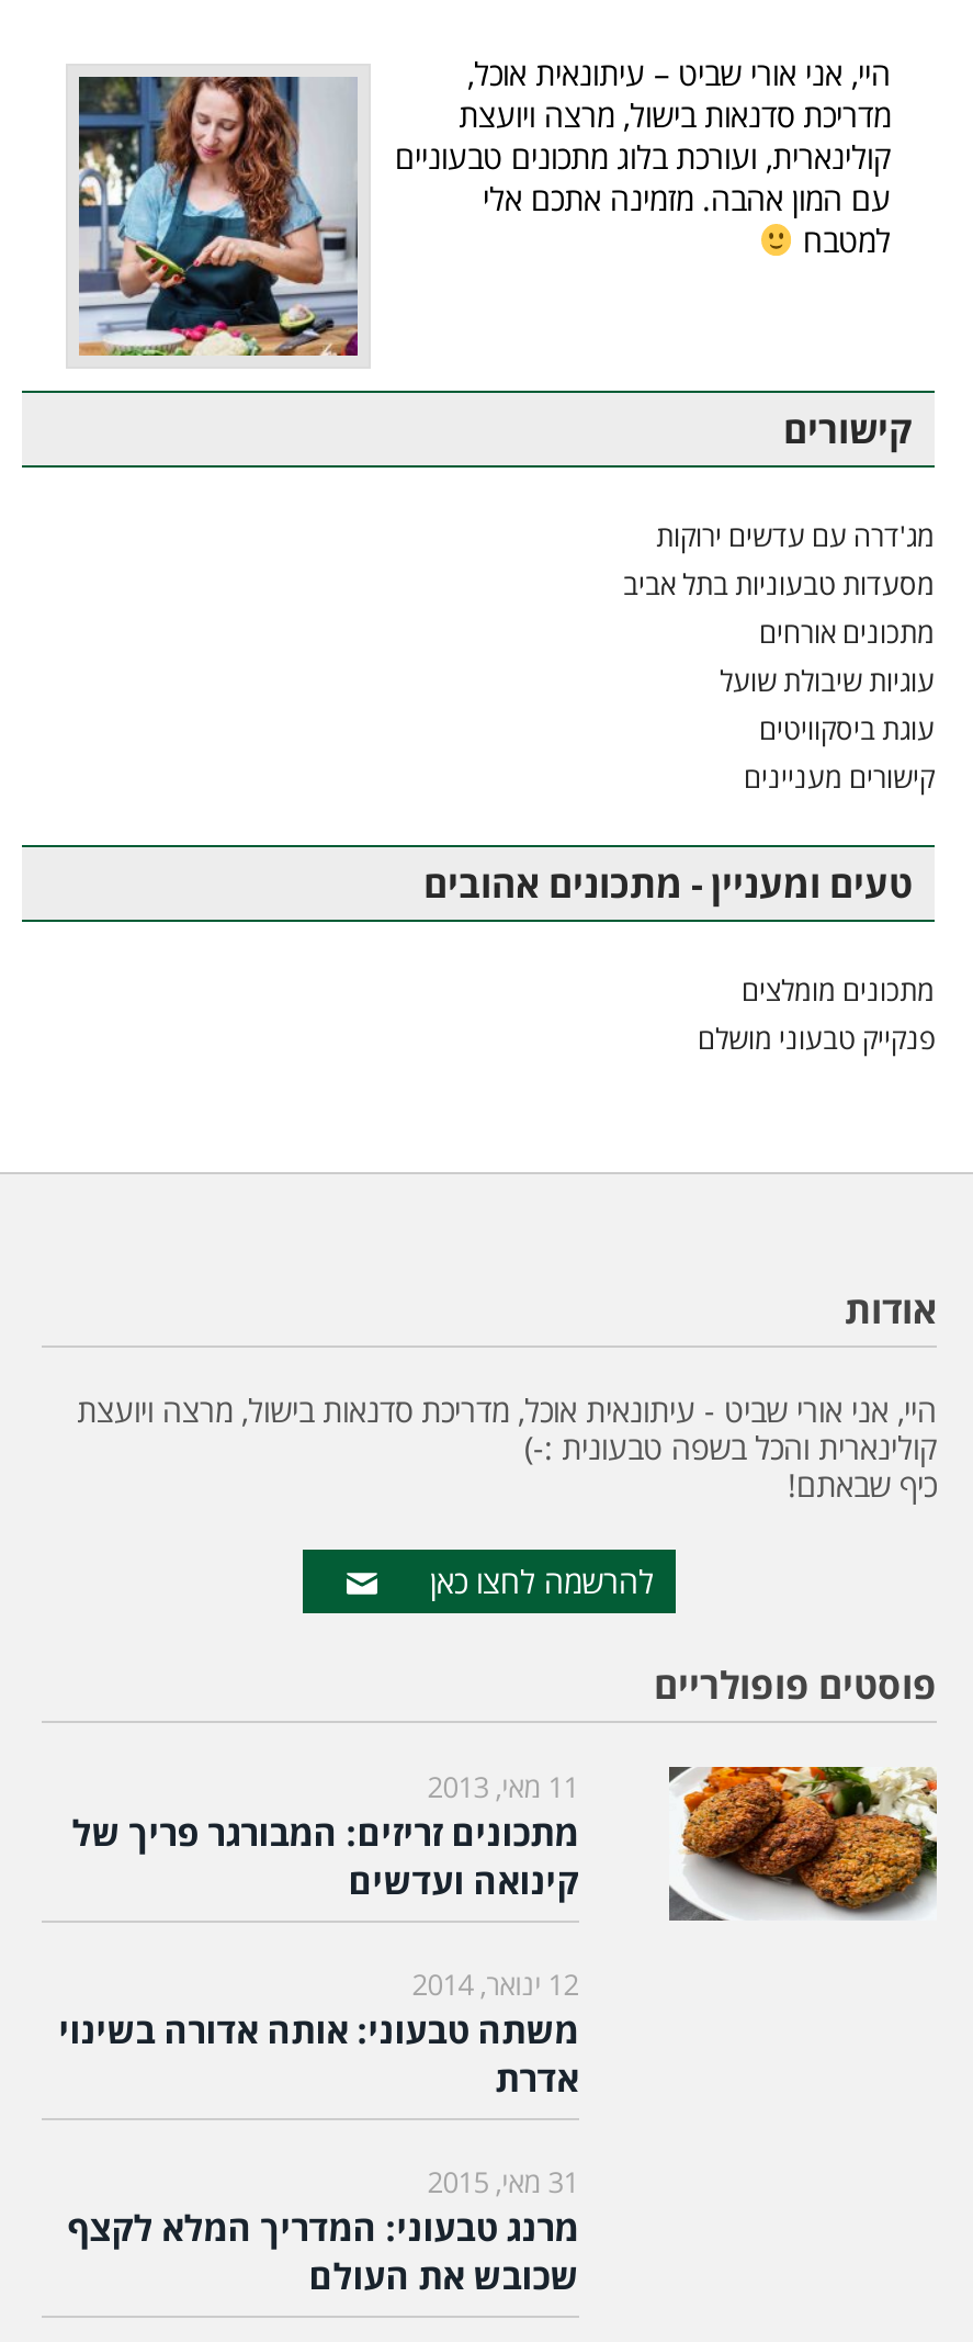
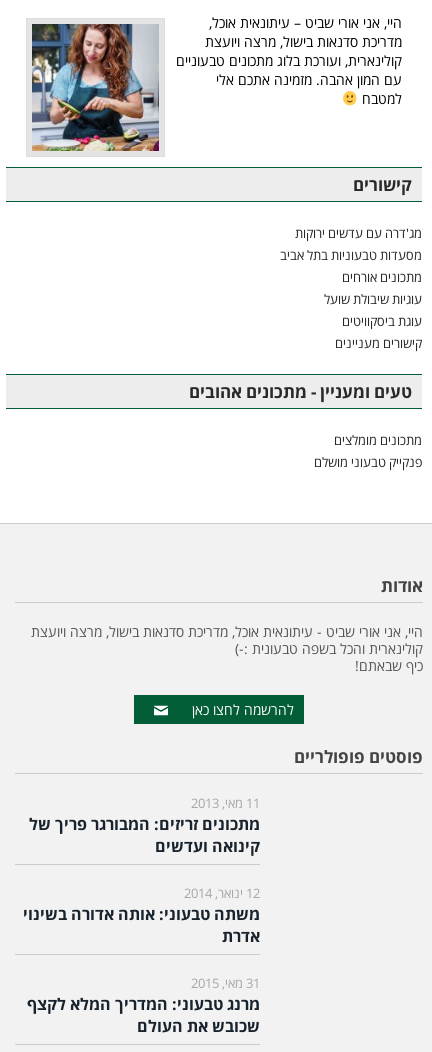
- [image]
